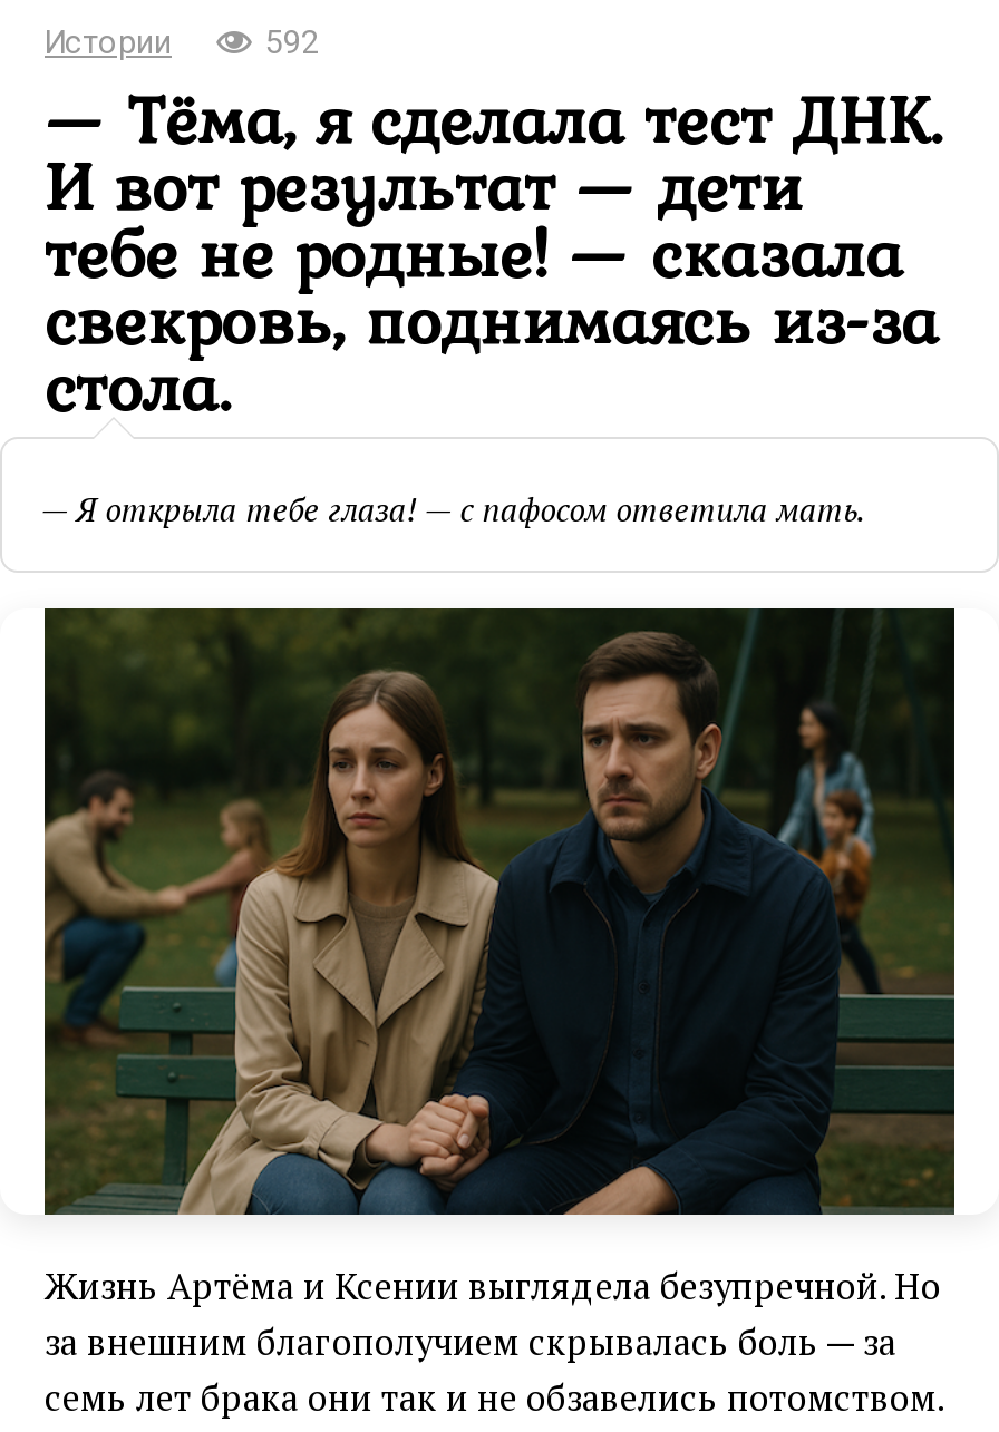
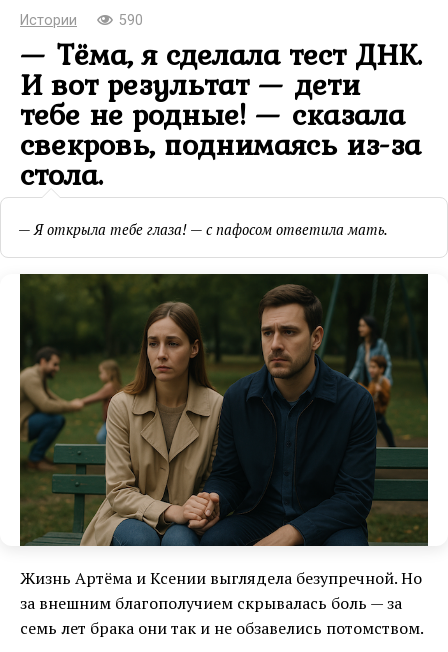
- 592
+ 590
